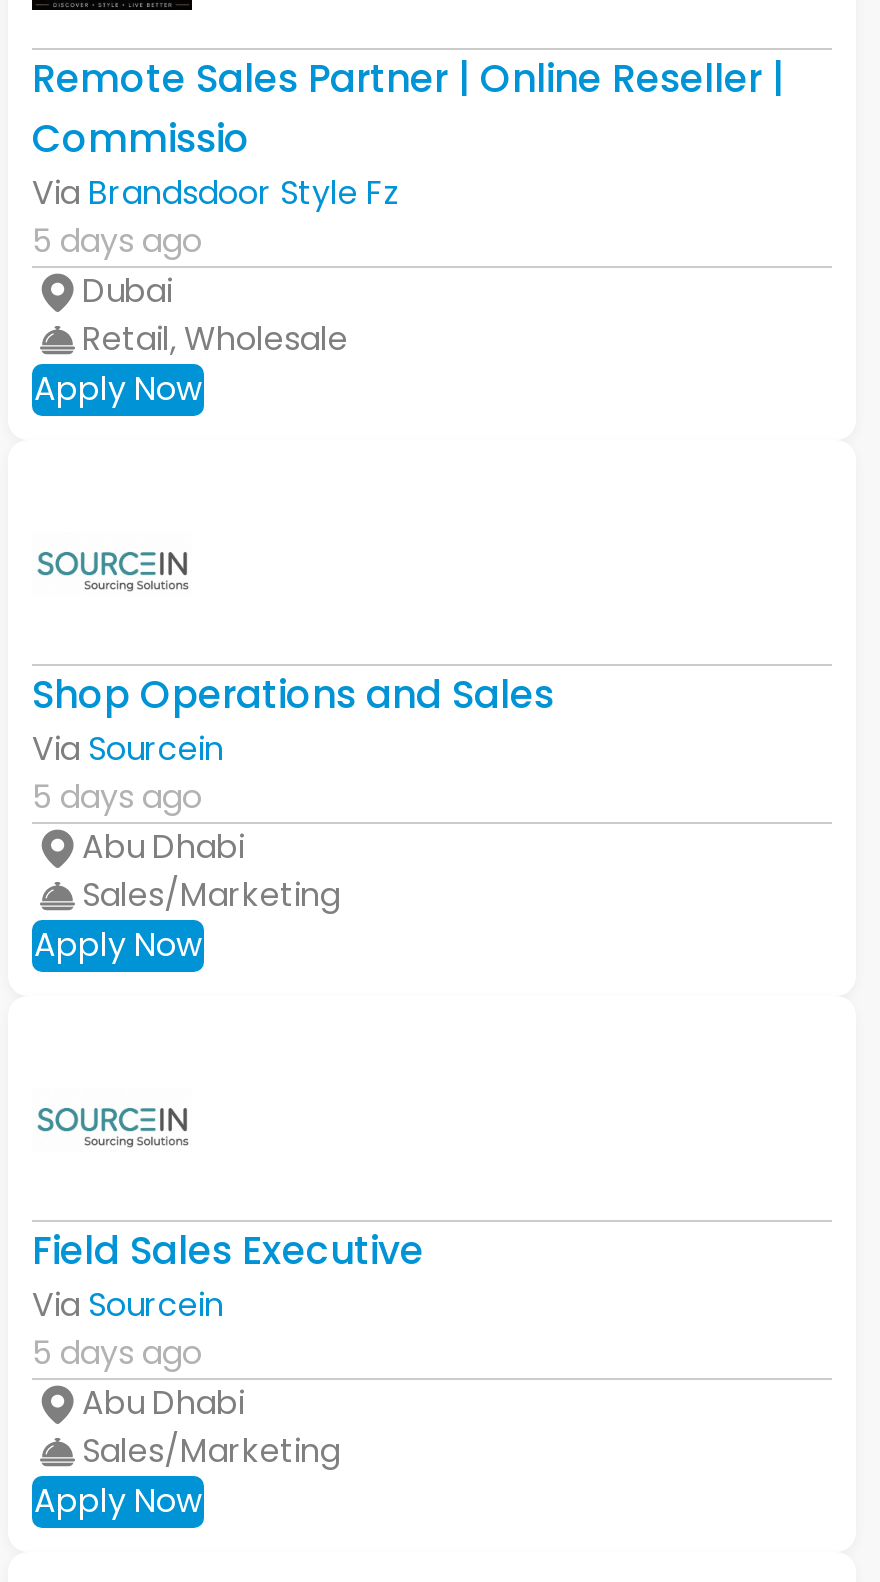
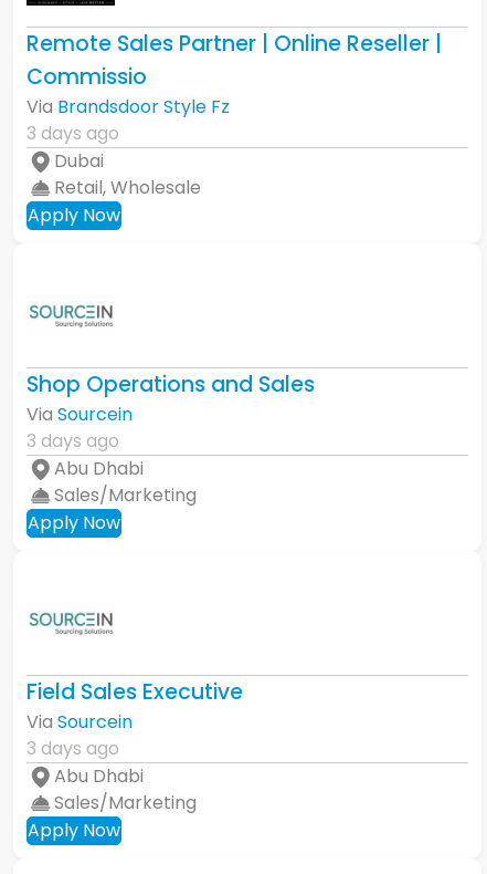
- 5 days ago
+ 3 days ago

- 5 days ago
+ 3 days ago

- 5 days ago
+ 3 days ago
